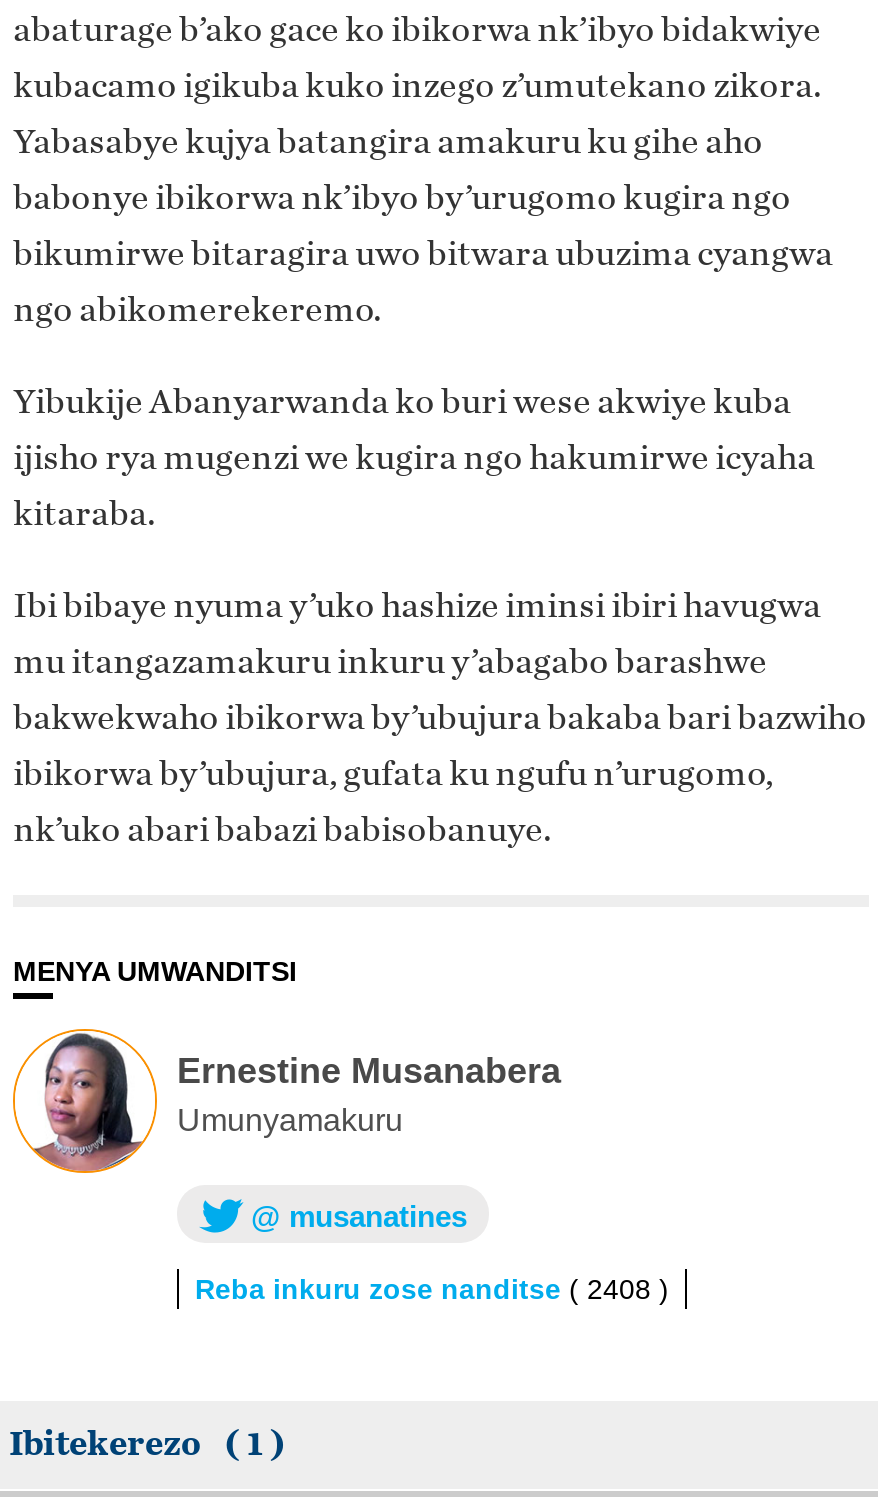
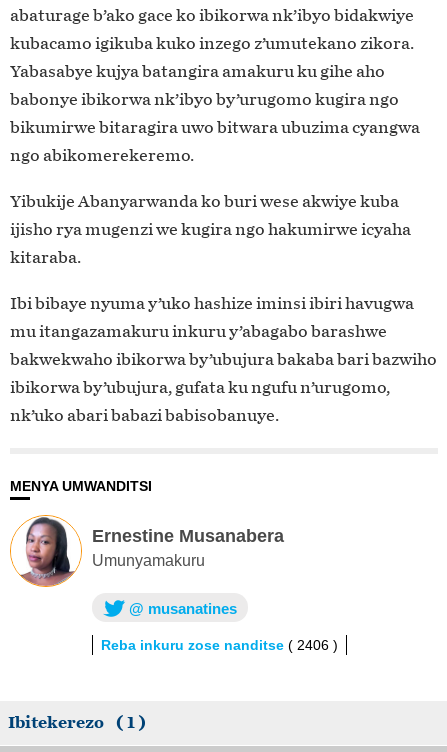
- Reba inkuru zose nanditse ( 2408 )
+ Reba inkuru zose nanditse ( 2406 )
